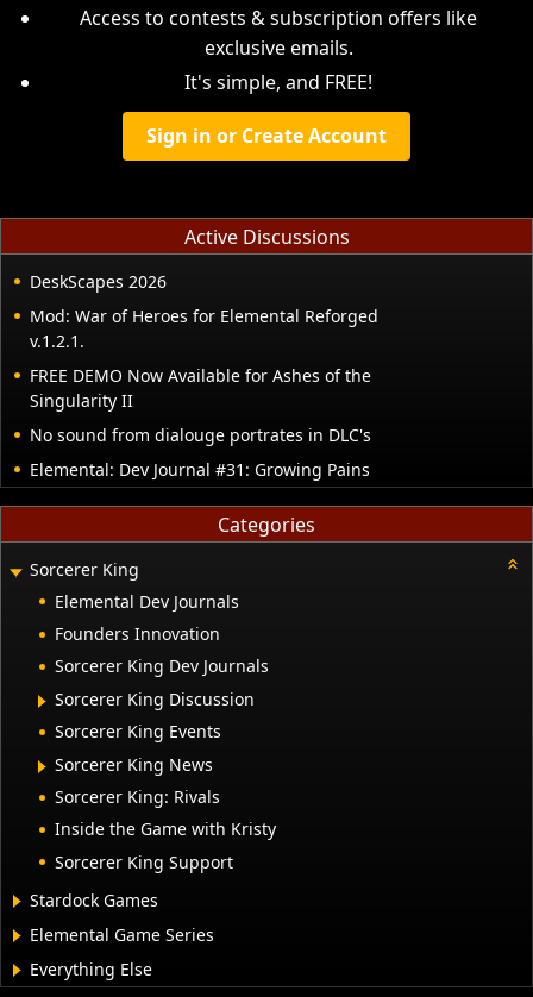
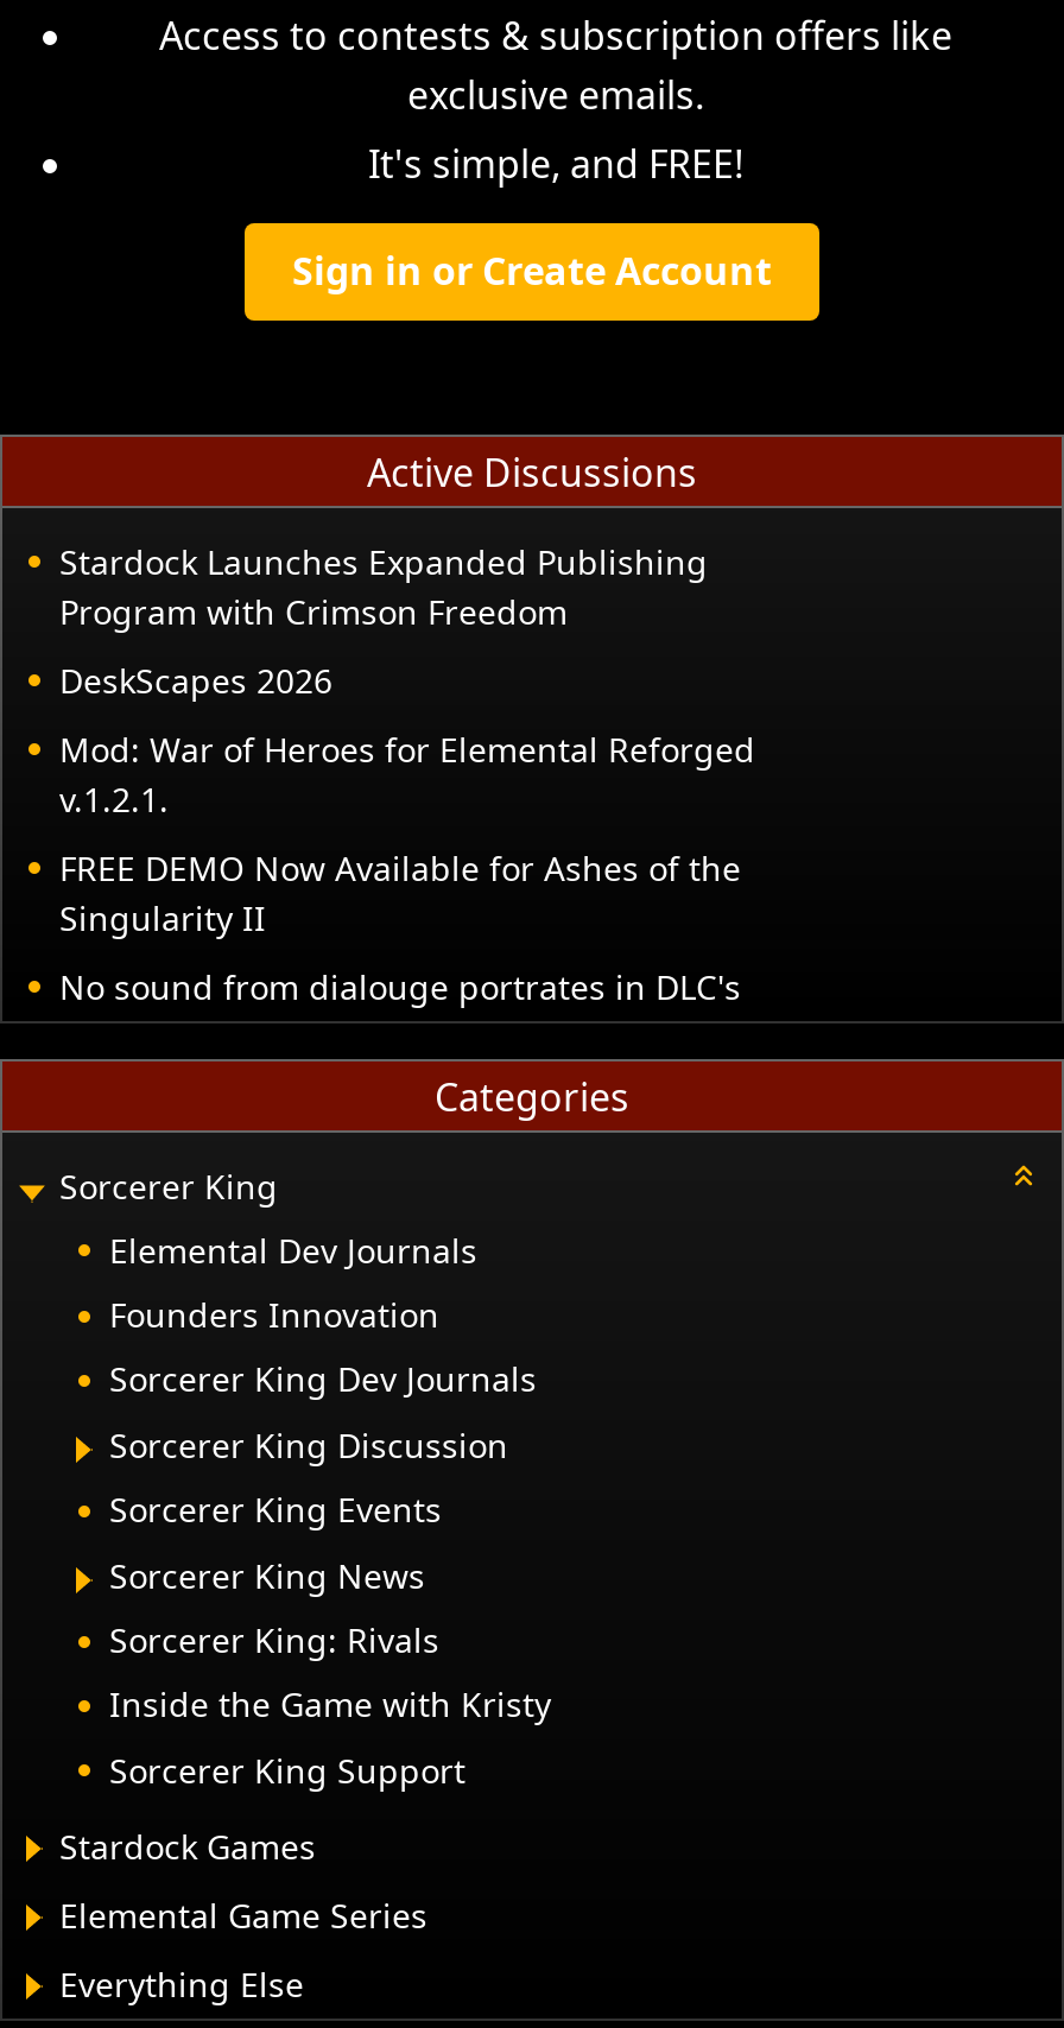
+ Stardock Launches Expanded Publishing
+ Program with Crimson Freedom

moved down: DeskScapes 2026 | Mod: War of Heroes for Elemental Reforged | v.1.2.1. | FREE DEMO Now Available for Ashes of the | Singularity II | No sound from dialouge portrates in DLC's

- Elemental: Dev Journal #31: Growing Pains
